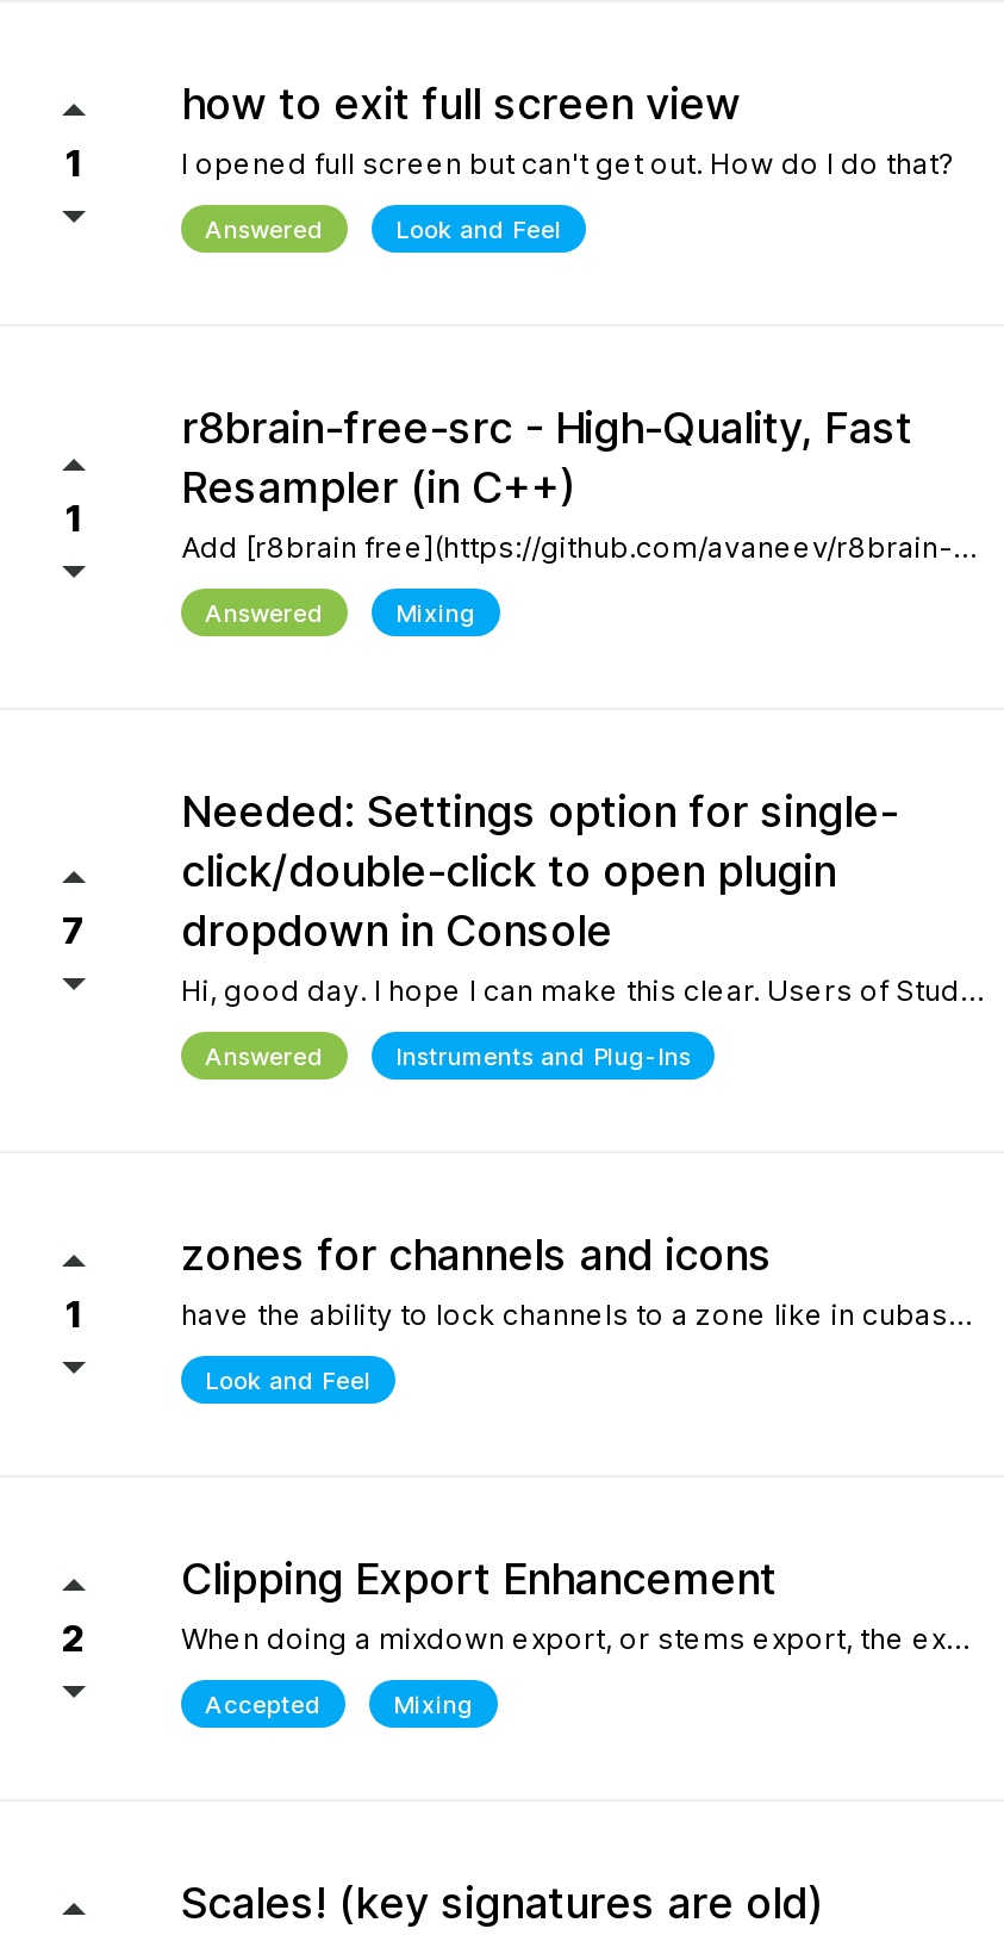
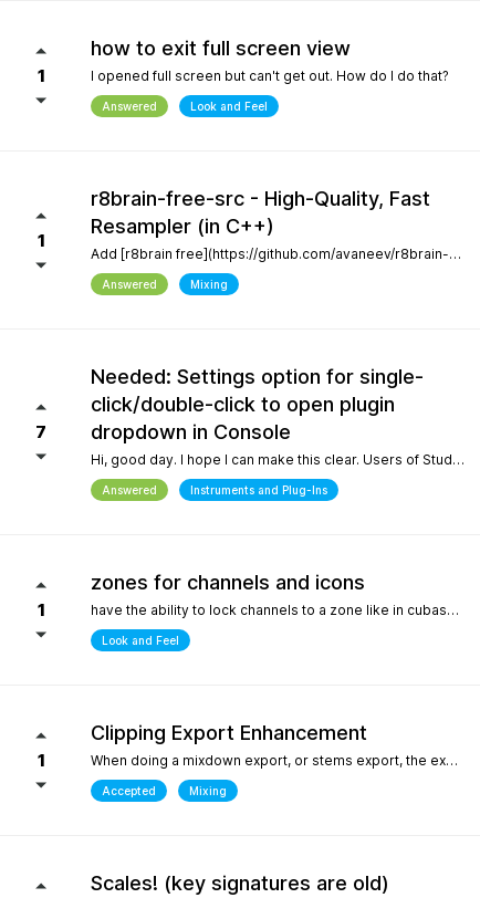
- 2
+ 1
